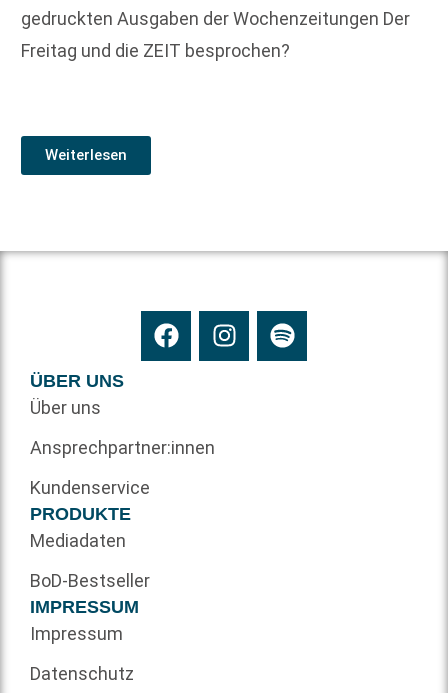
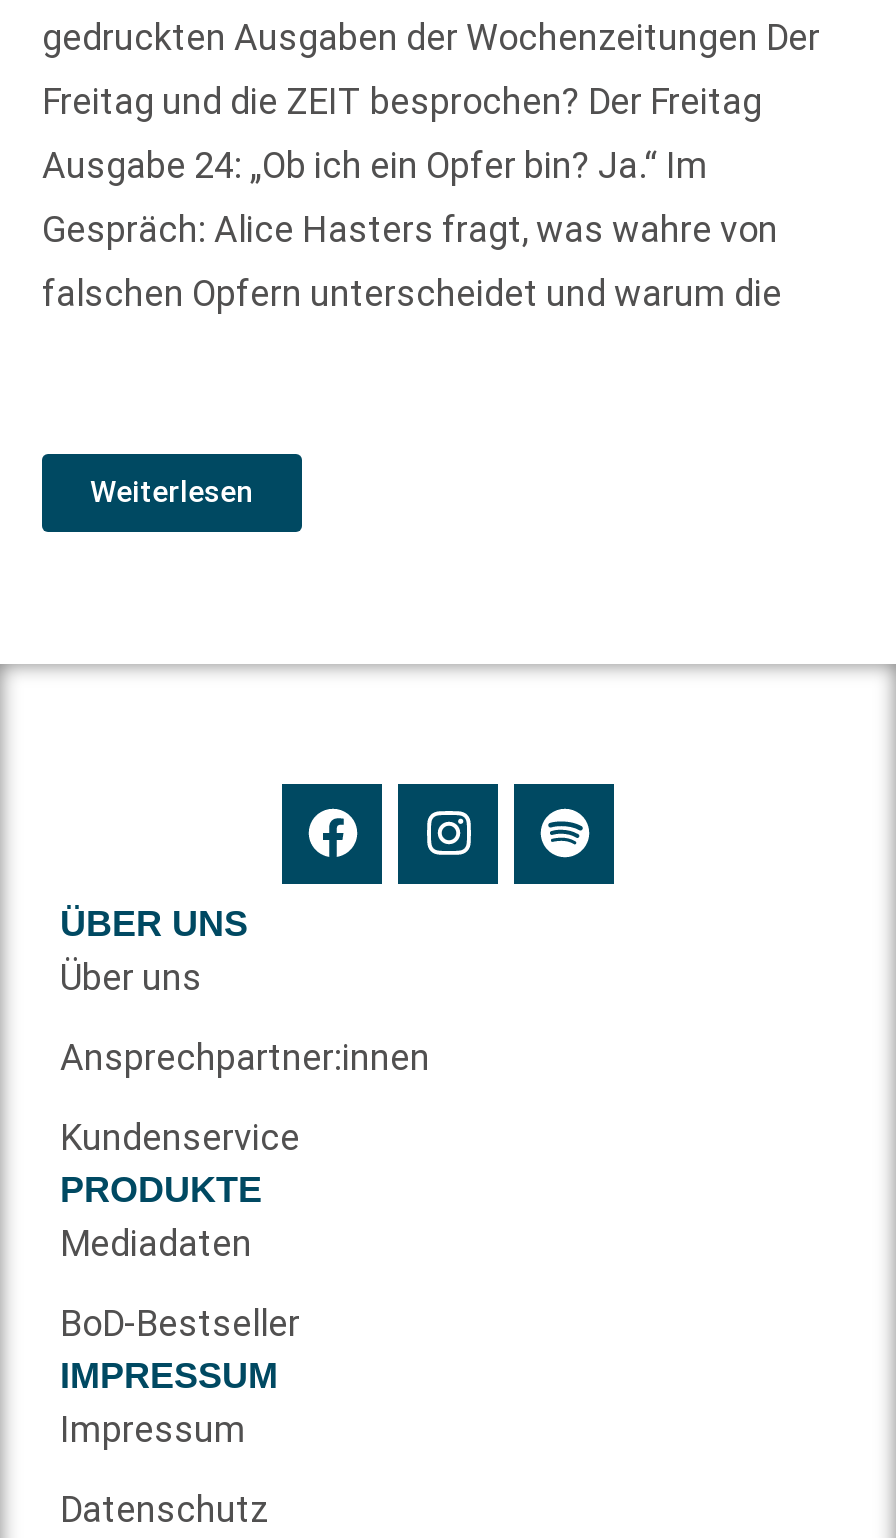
- Freitag und die ZEIT besprochen?
+ Freitag und die ZEIT besprochen? Der Freitag
+ Ausgabe 24: „Ob ich ein Opfer bin? Ja.“ Im
+ Gespräch: Alice Hasters fragt, was wahre von
+ falschen Opfern unterscheidet und warum die
